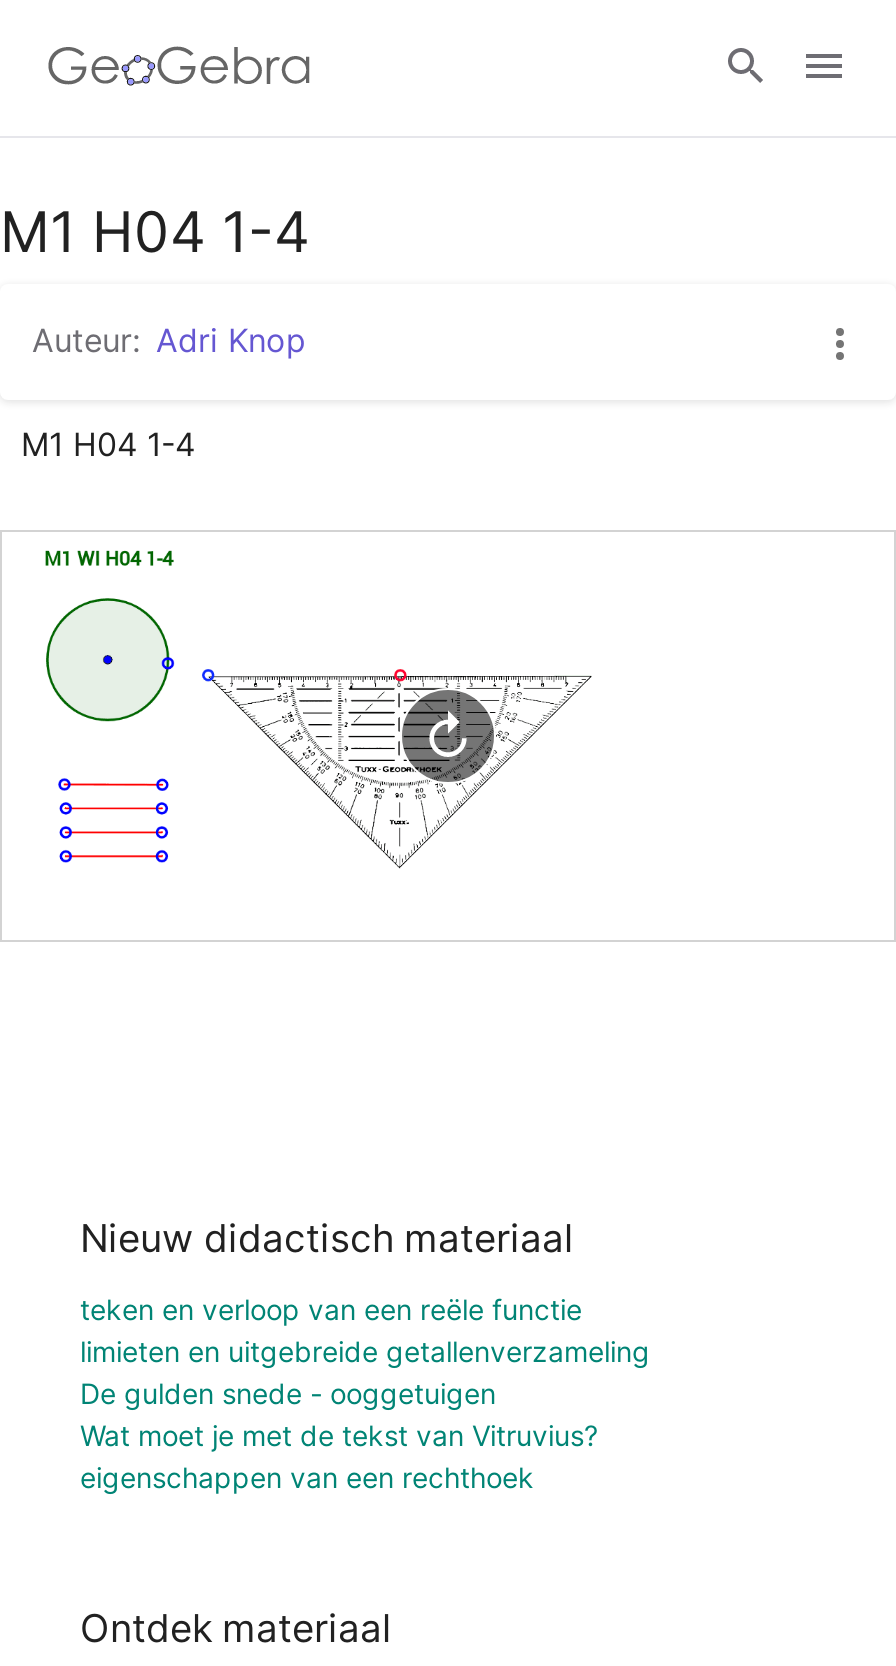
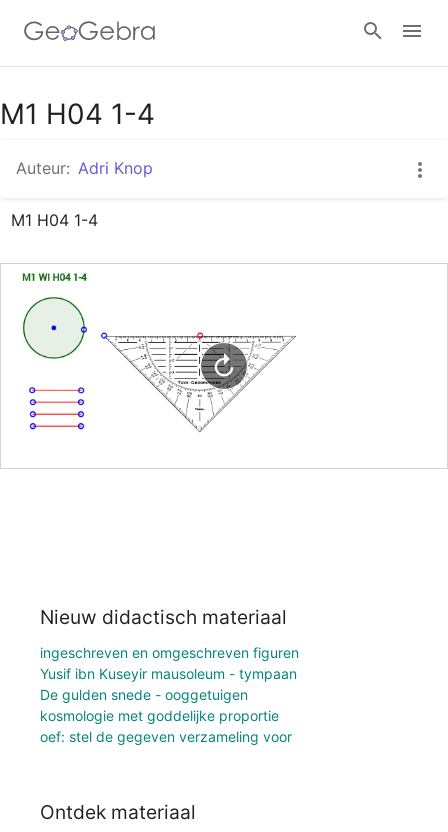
- teken en verloop van een reële functie
- limieten en uitgebreide getallenverzameling
+ ingeschreven en omgeschreven figuren
+ Yusif ibn Kuseyir mausoleum - tympaan

- Wat moet je met de tekst van Vitruvius?
- eigenschappen van een rechthoek
+ kosmologie met goddelijke proportie
+ oef: stel de gegeven verzameling voor
